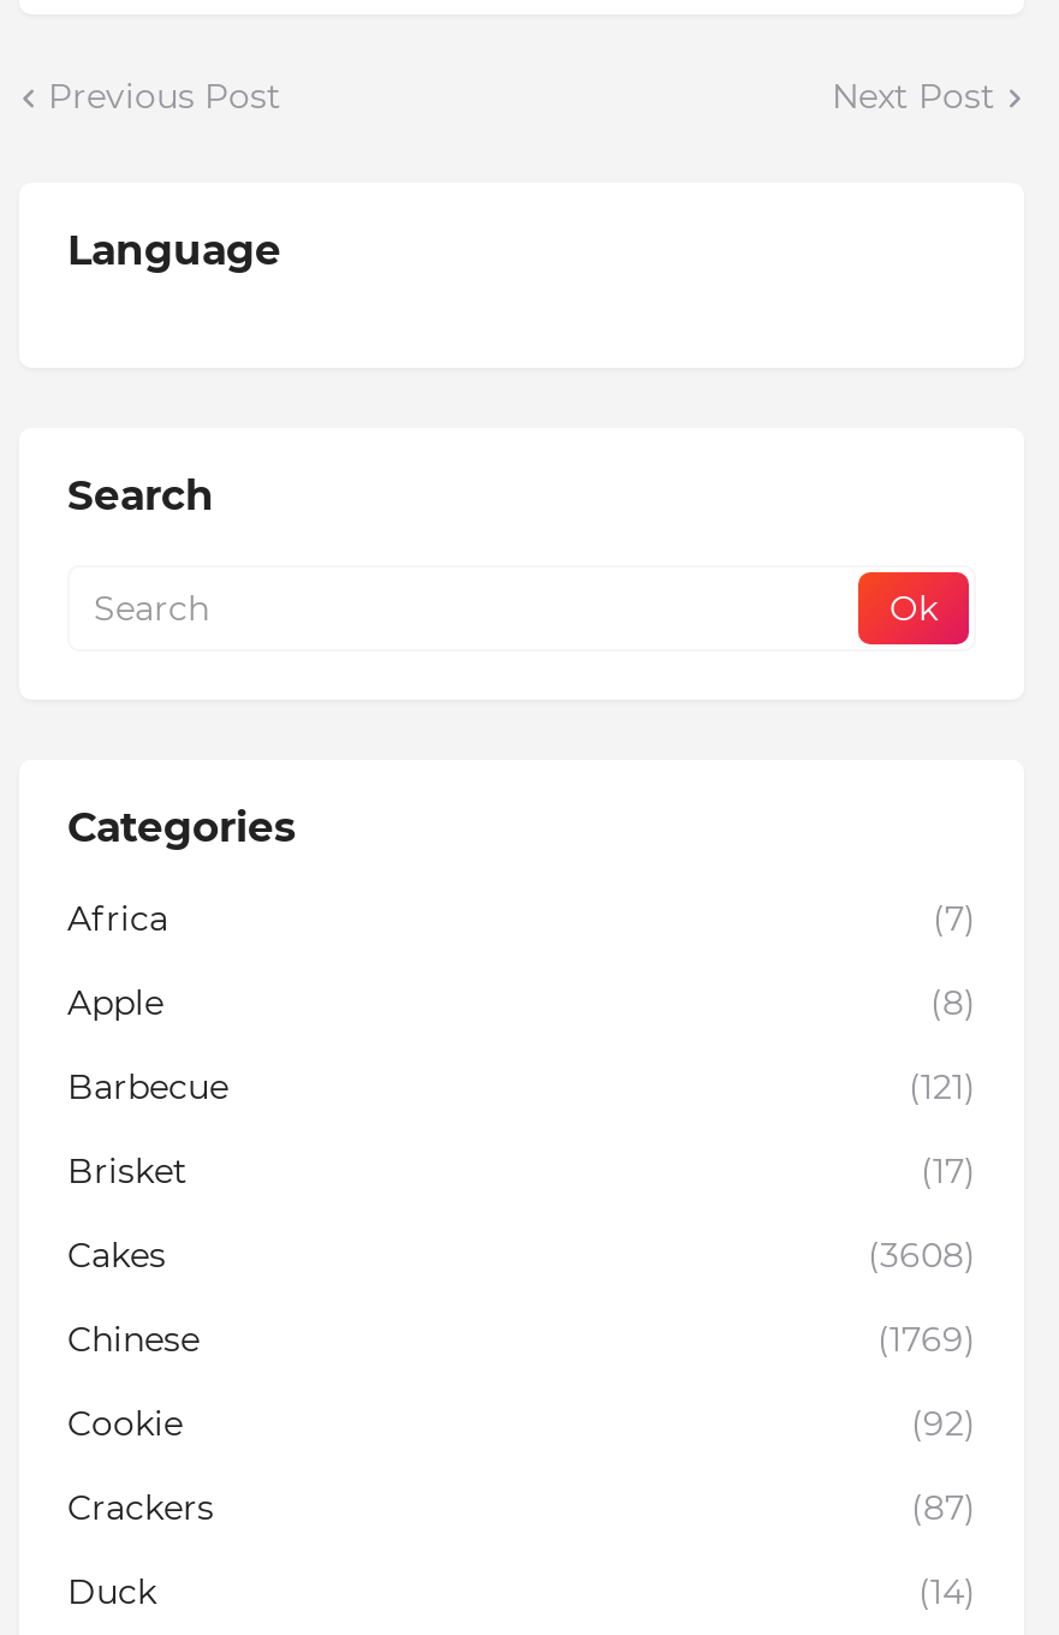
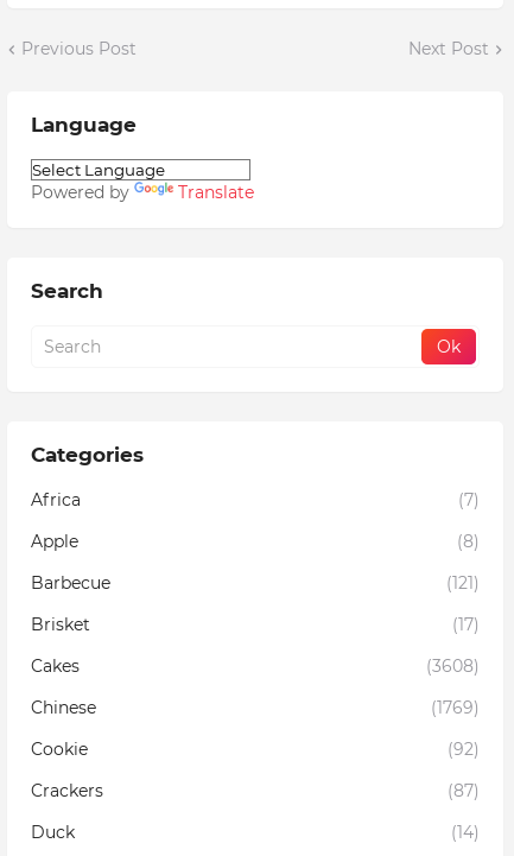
+ Powered by
+ Translate
